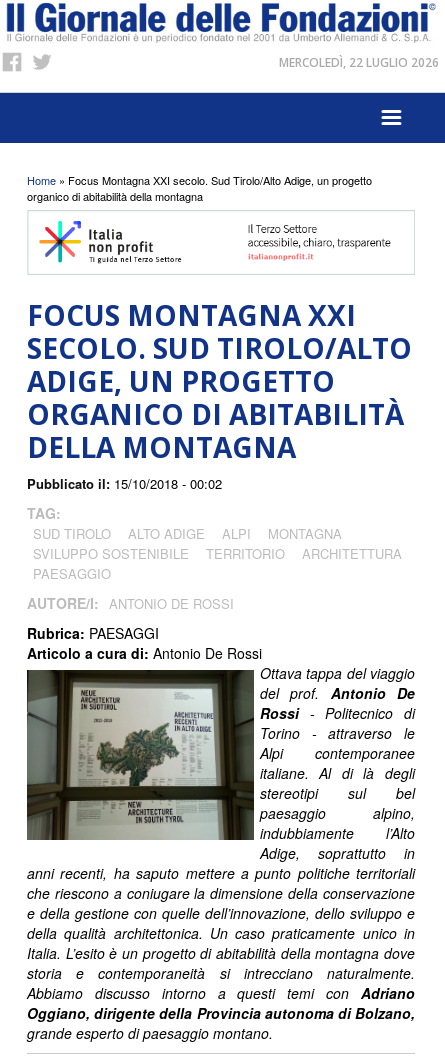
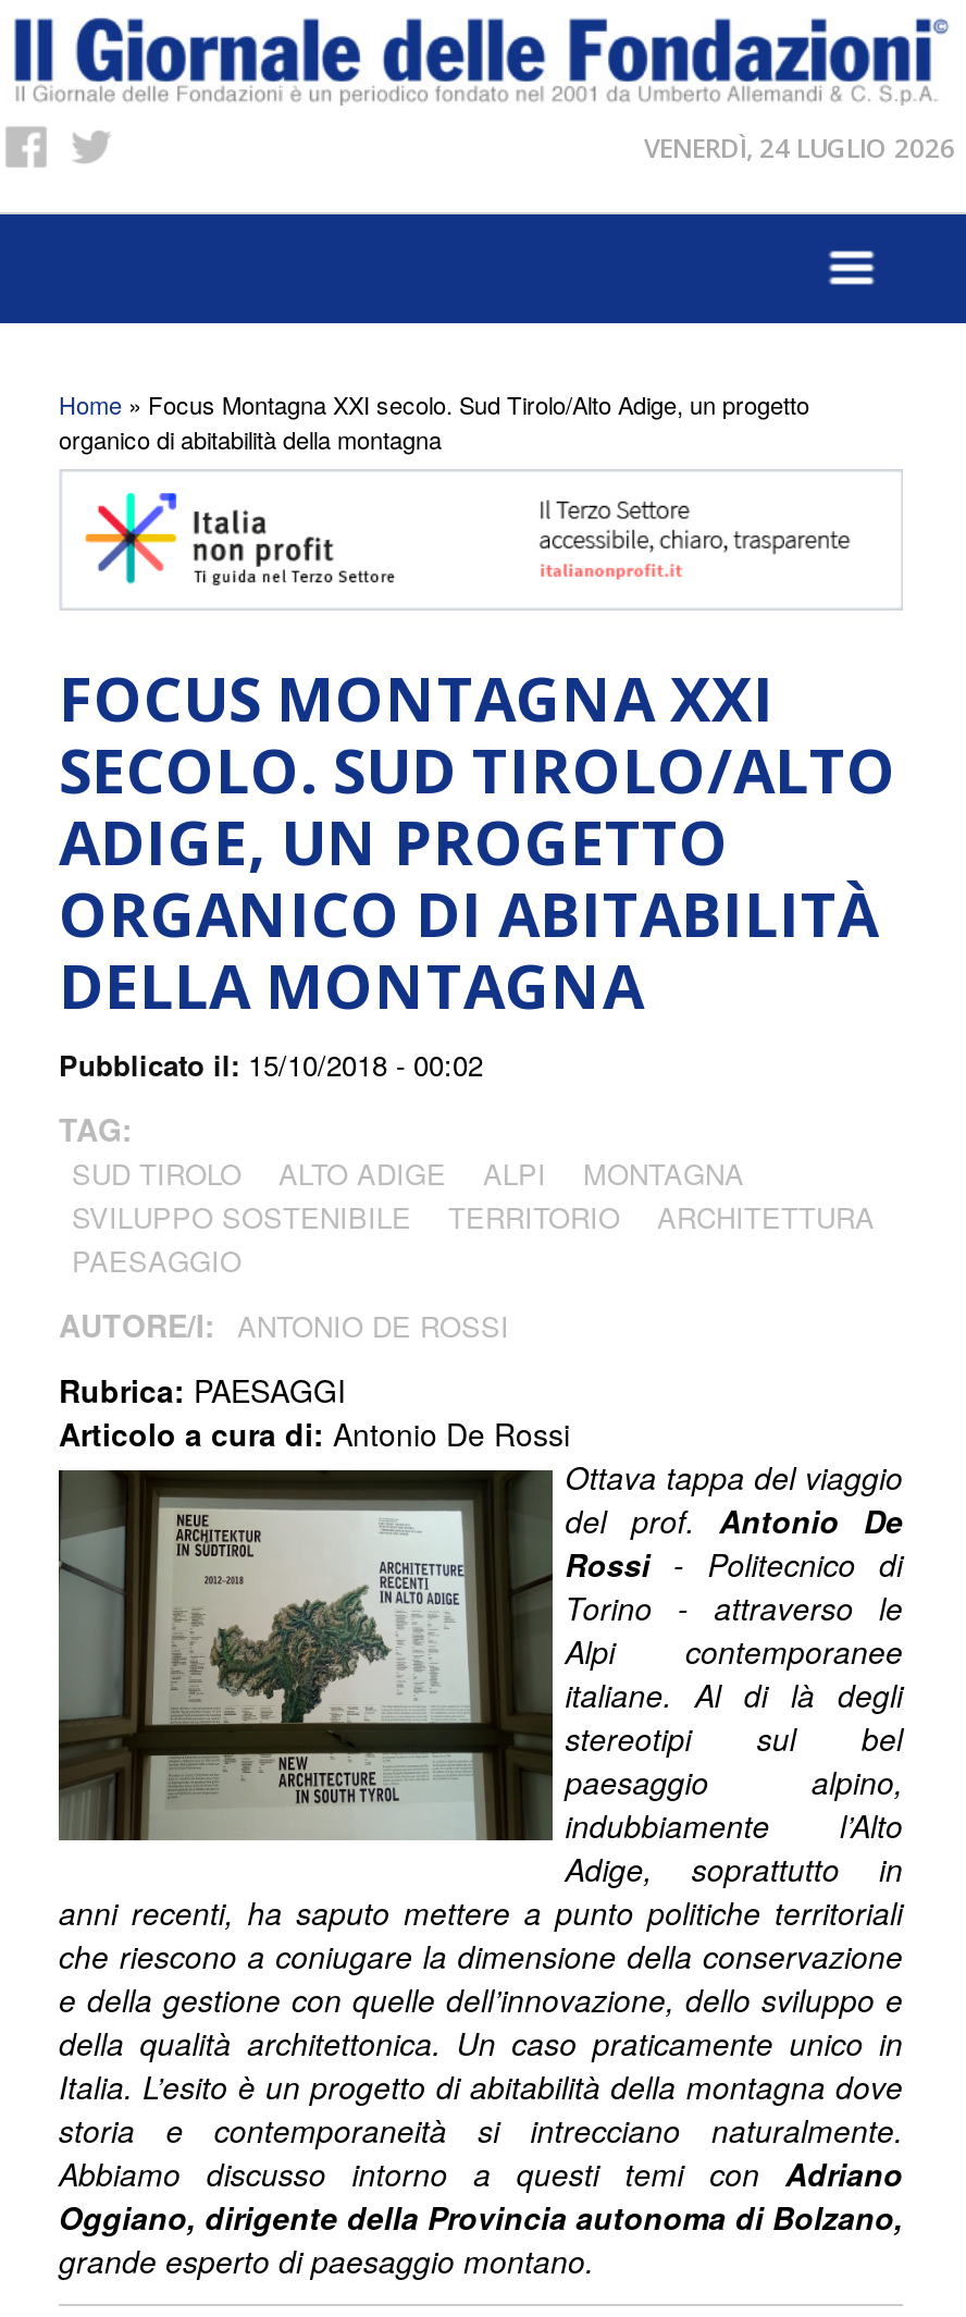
- MERCOLEDÌ, 22 LUGLIO 2026
+ VENERDÌ, 24 LUGLIO 2026
